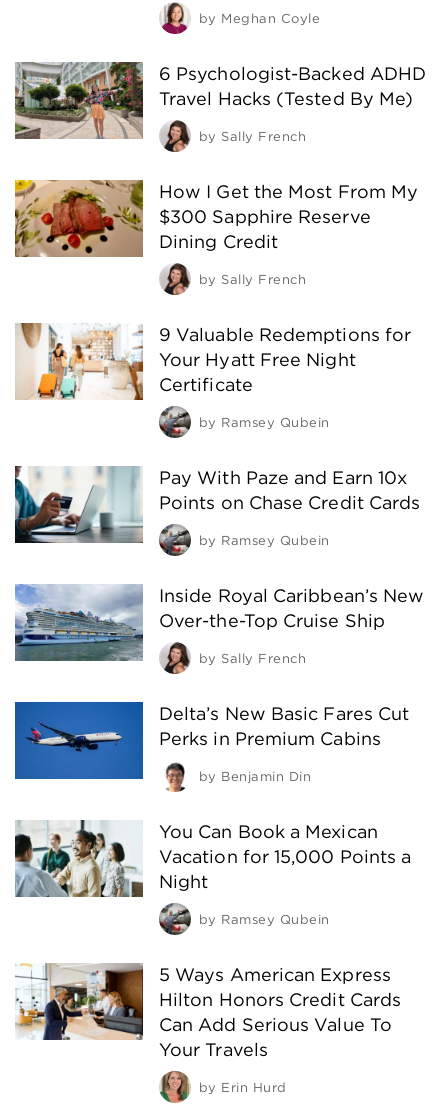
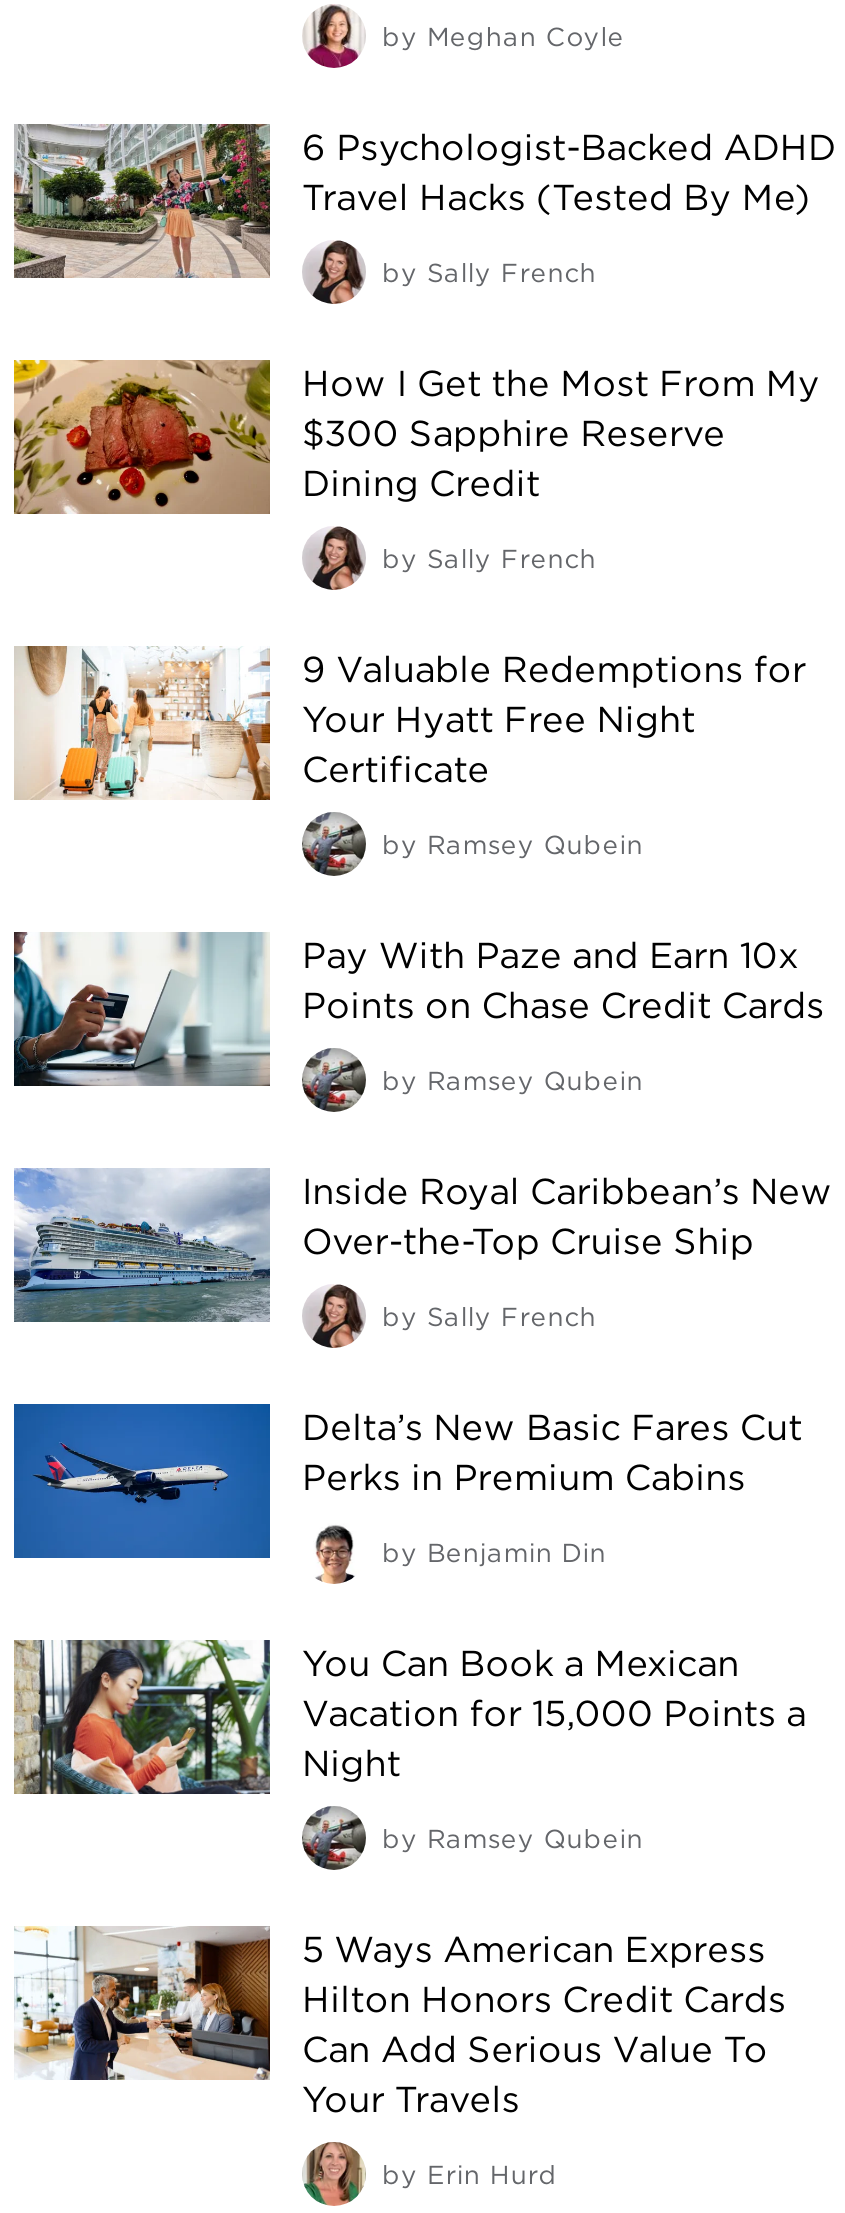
- [image]
+ [image]
